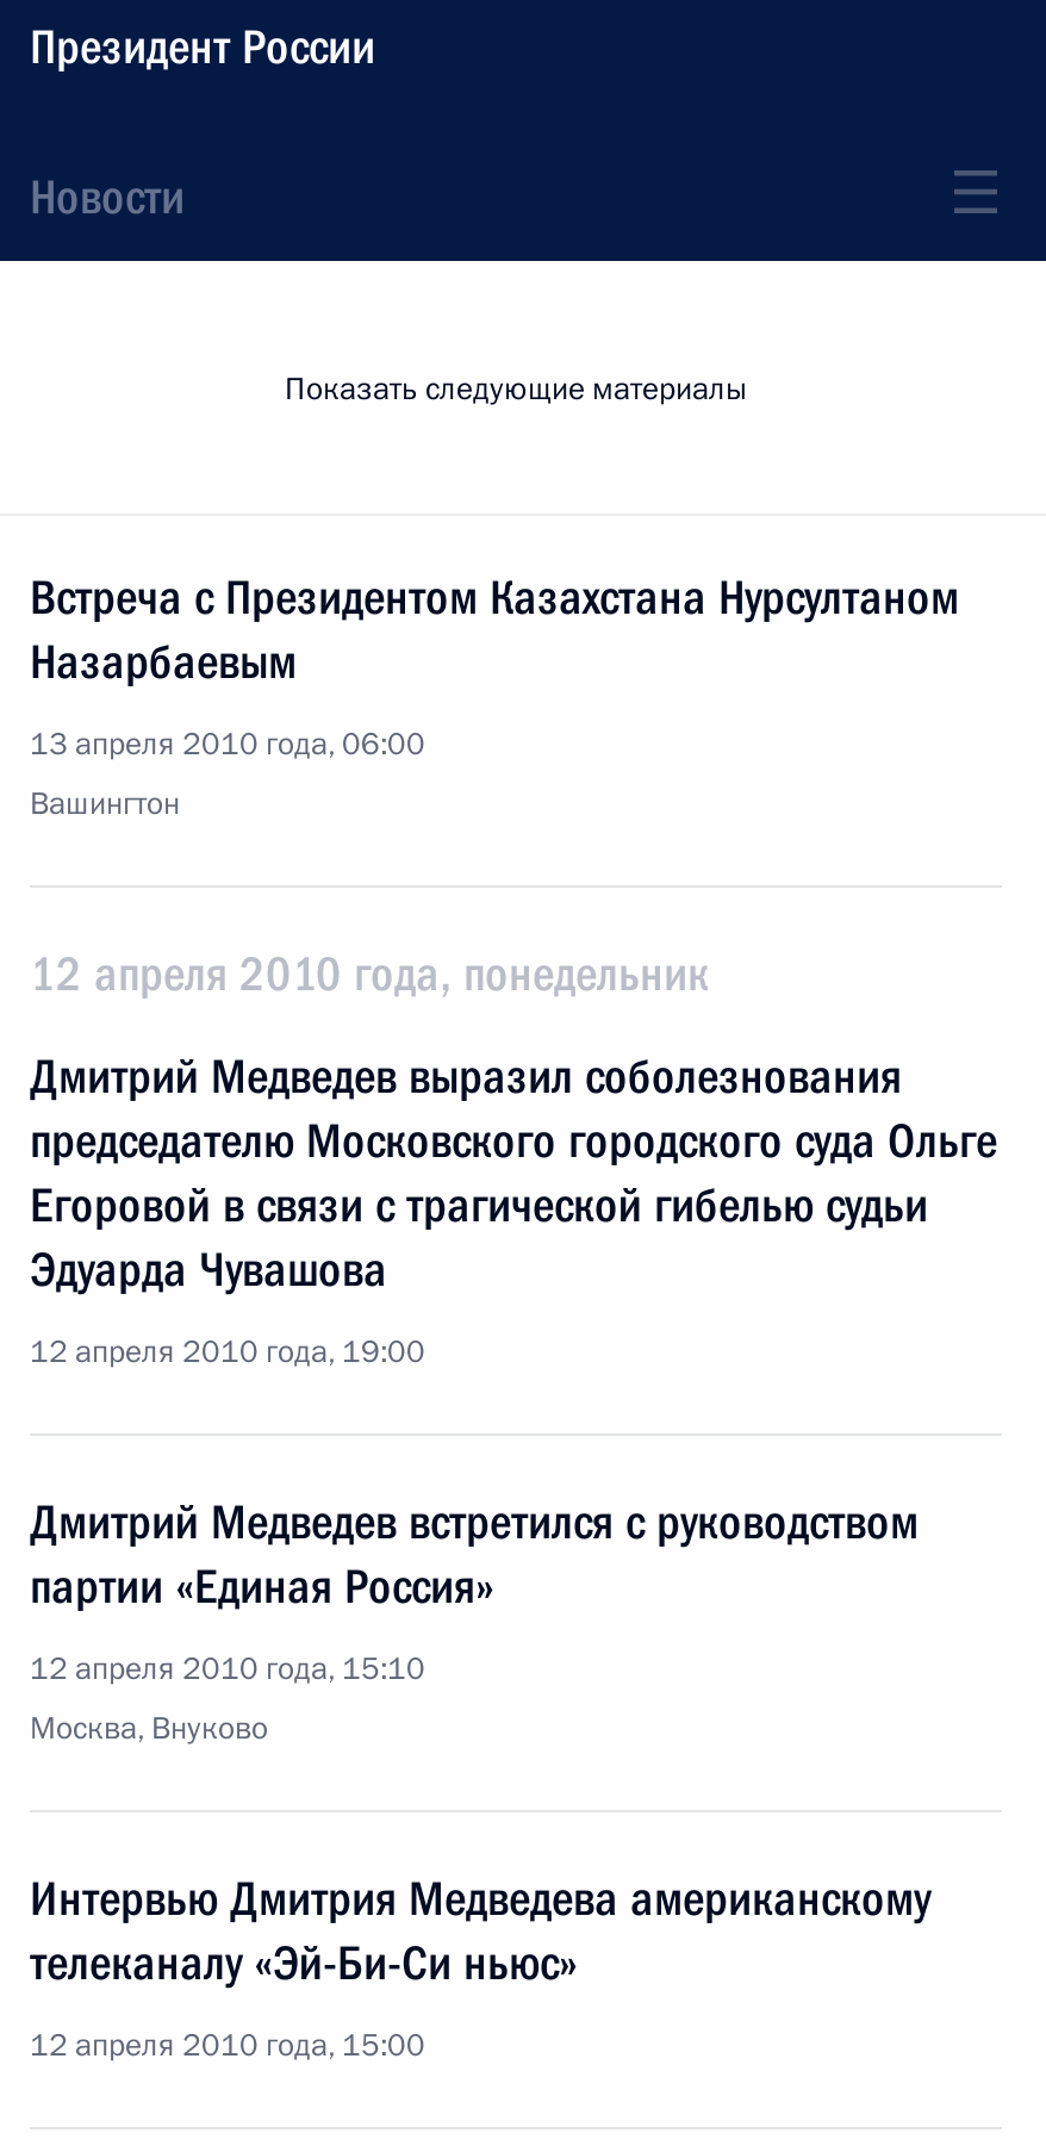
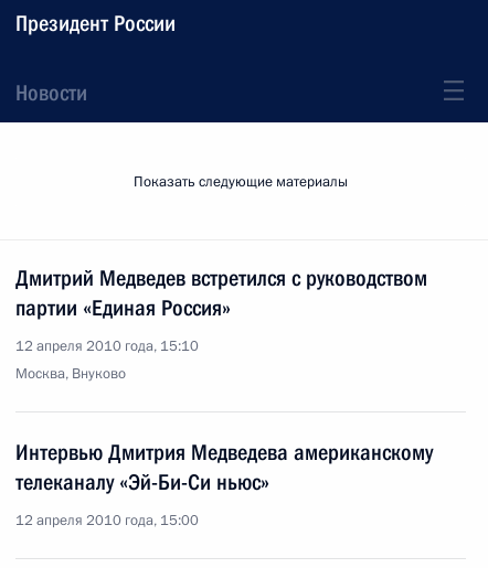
- Встреча с Президентом Казахстана Нурсултаном
- Назарбаевым
- 13 апреля 2010 года, 06:00
- Вашингтон
- 12 апреля 2010 года, понедельник
- Дмитрий Медведев выразил соболезнования
- председателю Московского городского суда Ольге
- Егоровой в связи с трагической гибелью судьи
- Эдуарда Чувашова
- 12 апреля 2010 года, 19:00
